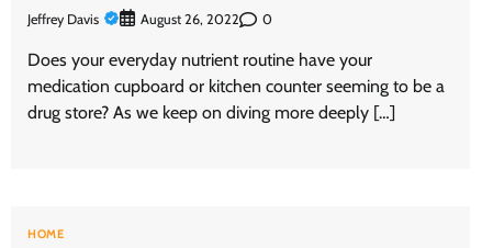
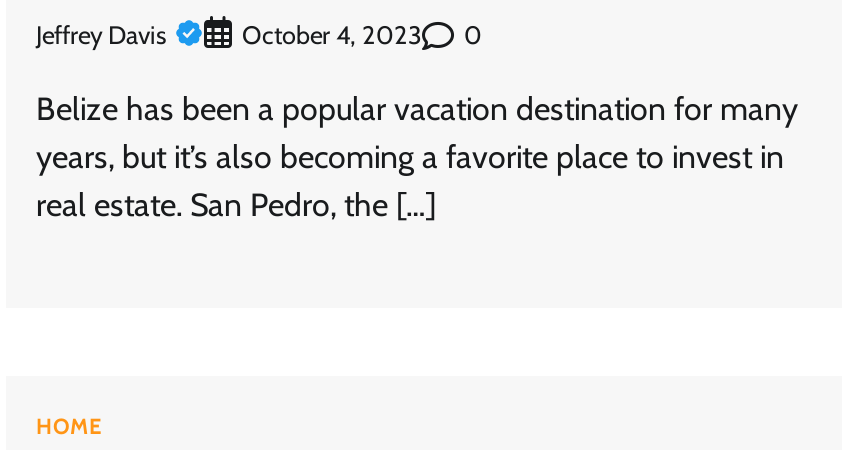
- August 26, 2022
+ October 4, 2023

- Does your everyday nutrient routine have your
- medication cupboard or kitchen counter seeming to be a
- drug store? As we keep on diving more deeply […]
+ Belize has been a popular vacation destination for many
+ years, but it’s also becoming a favorite place to invest in
+ real estate. San Pedro, the […]
